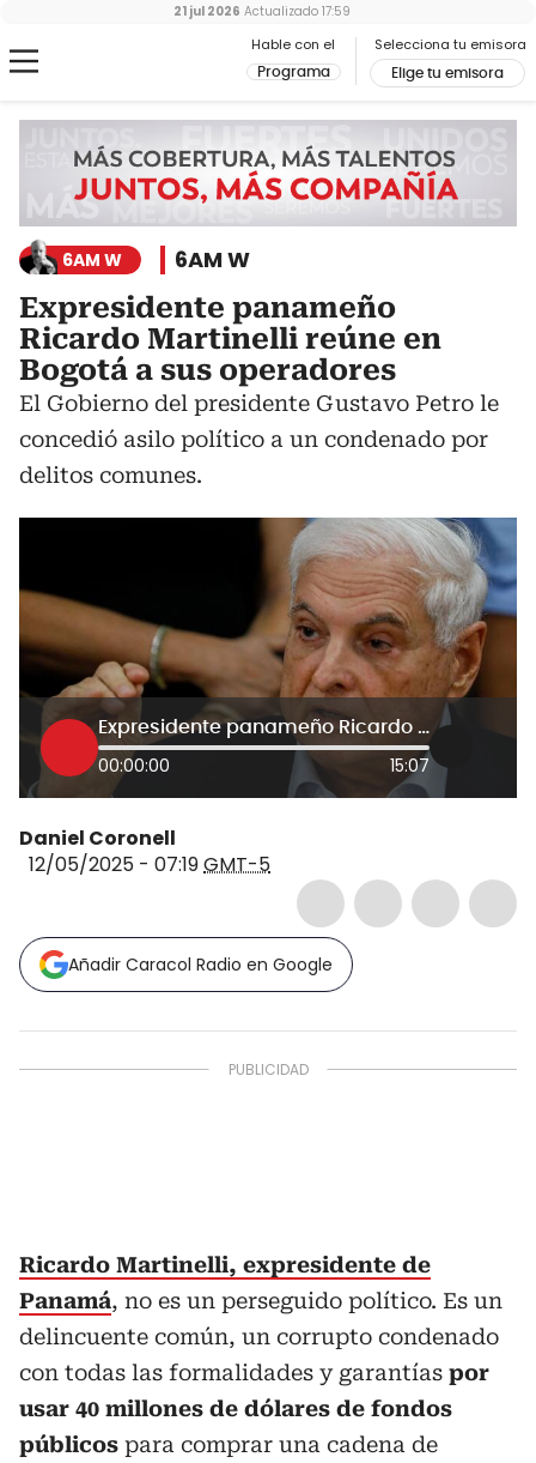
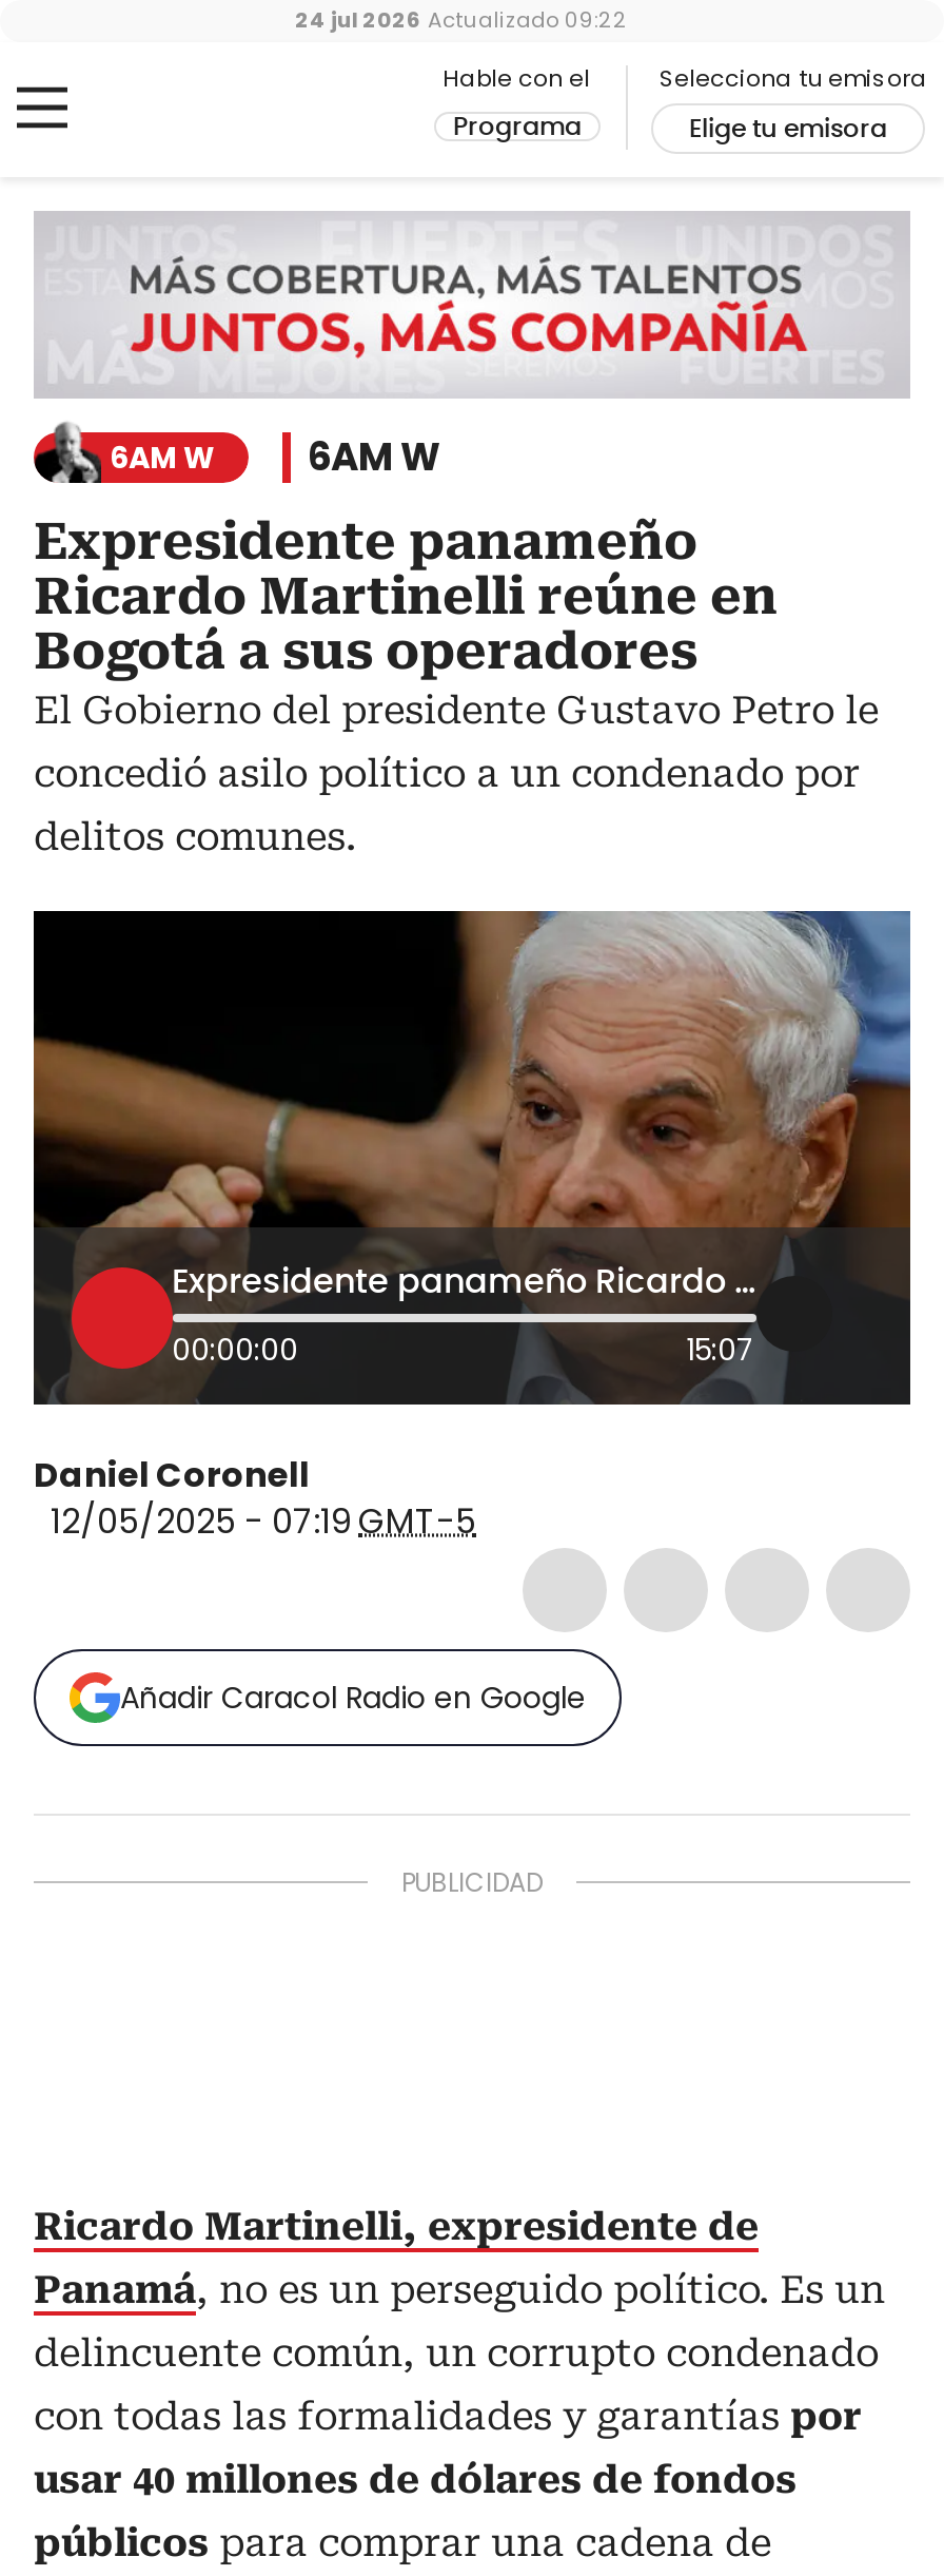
- 21 jul 2026 Actualizado 17:59
+ 24 jul 2026 Actualizado 09:22
